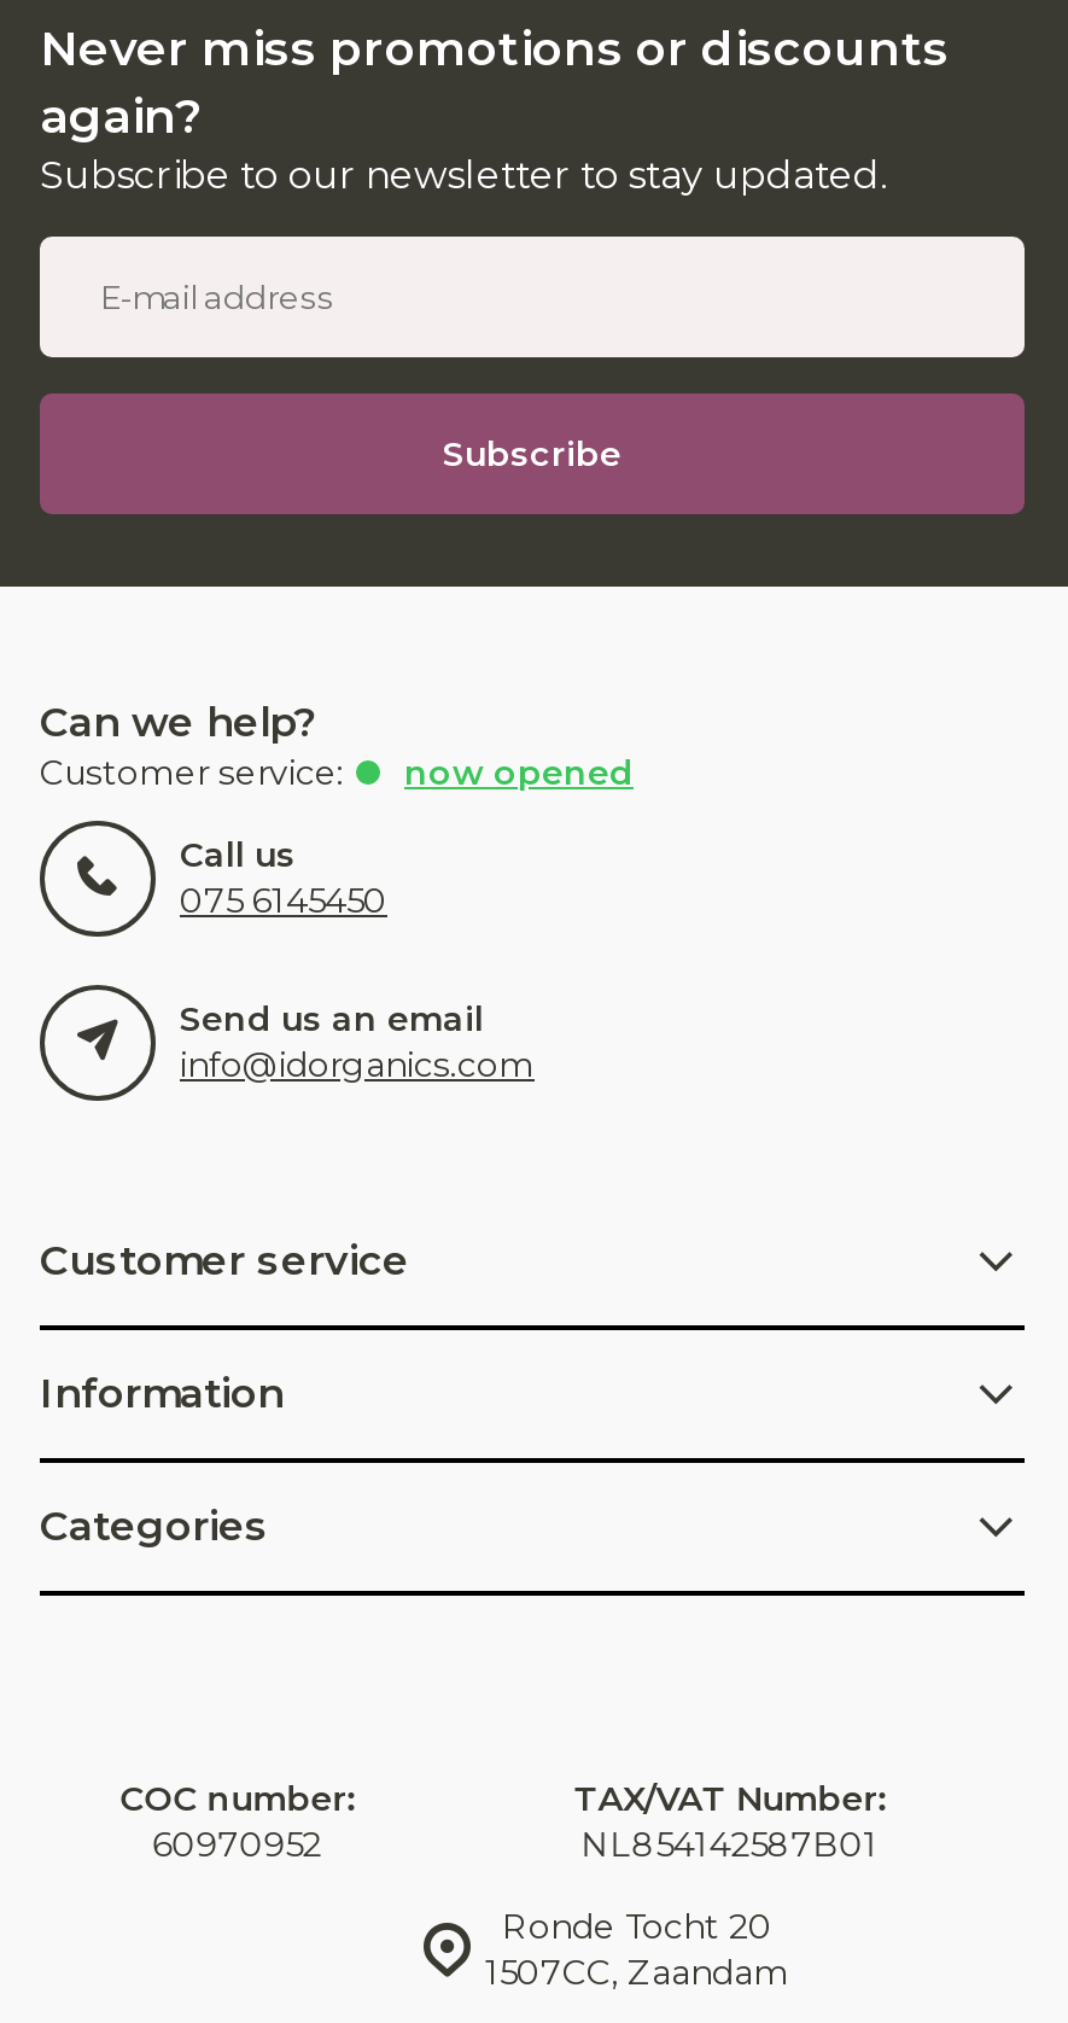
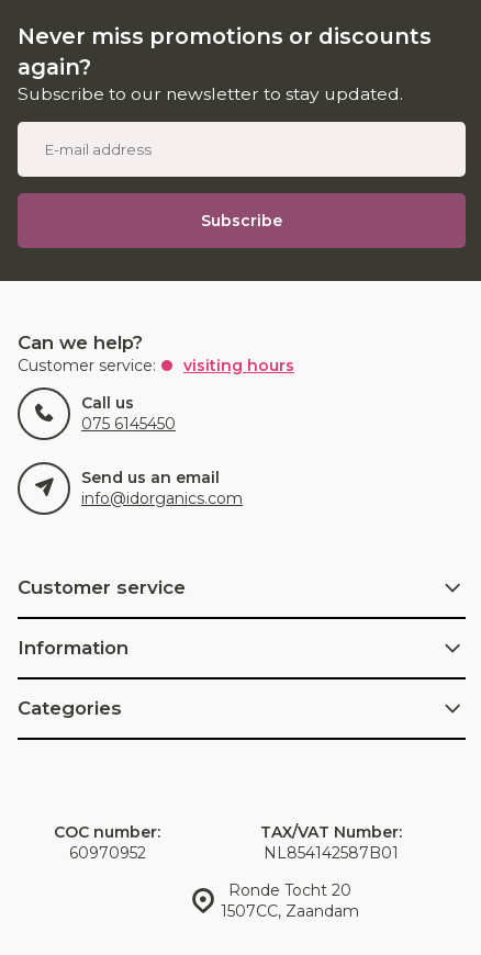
- now opened
+ visiting hours
